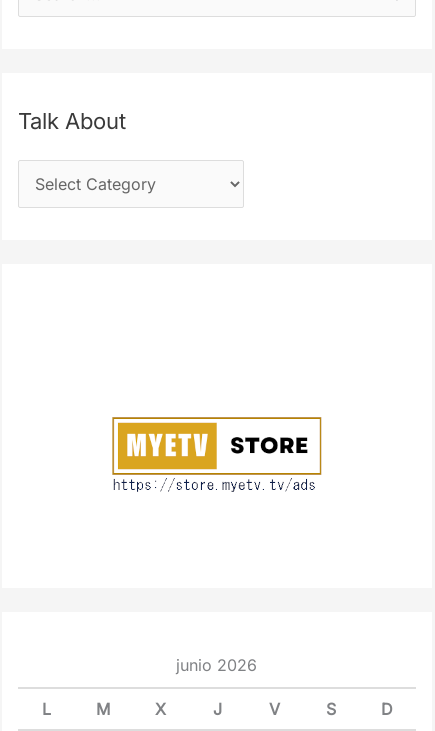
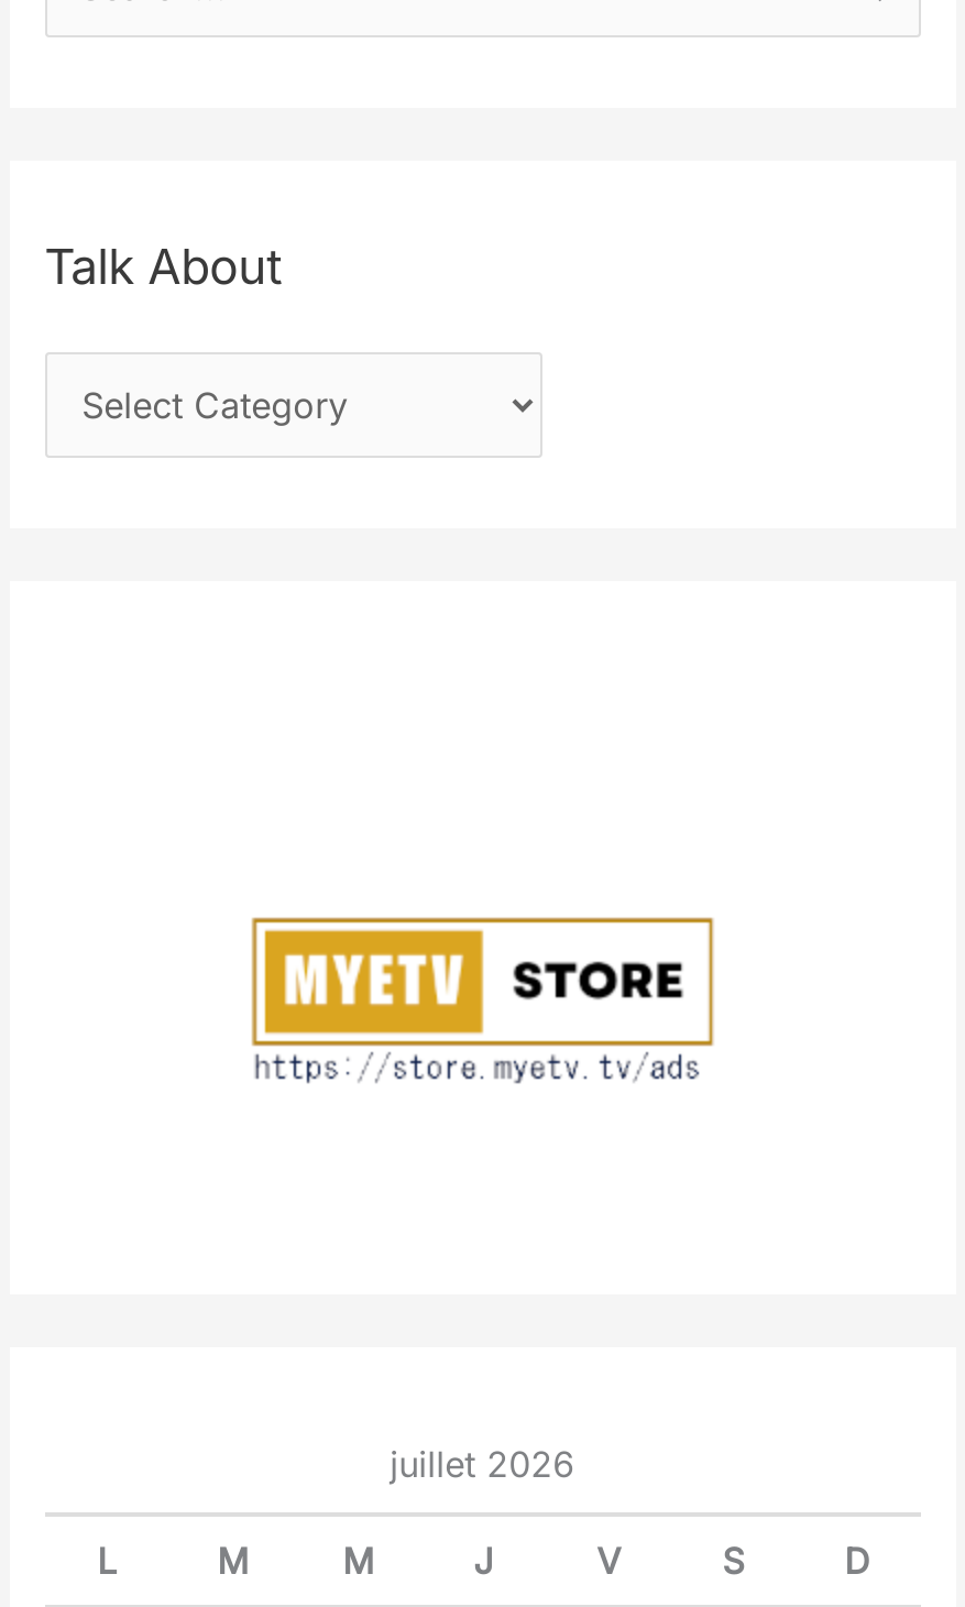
- junio 2026
+ juillet 2026

- X
+ M
